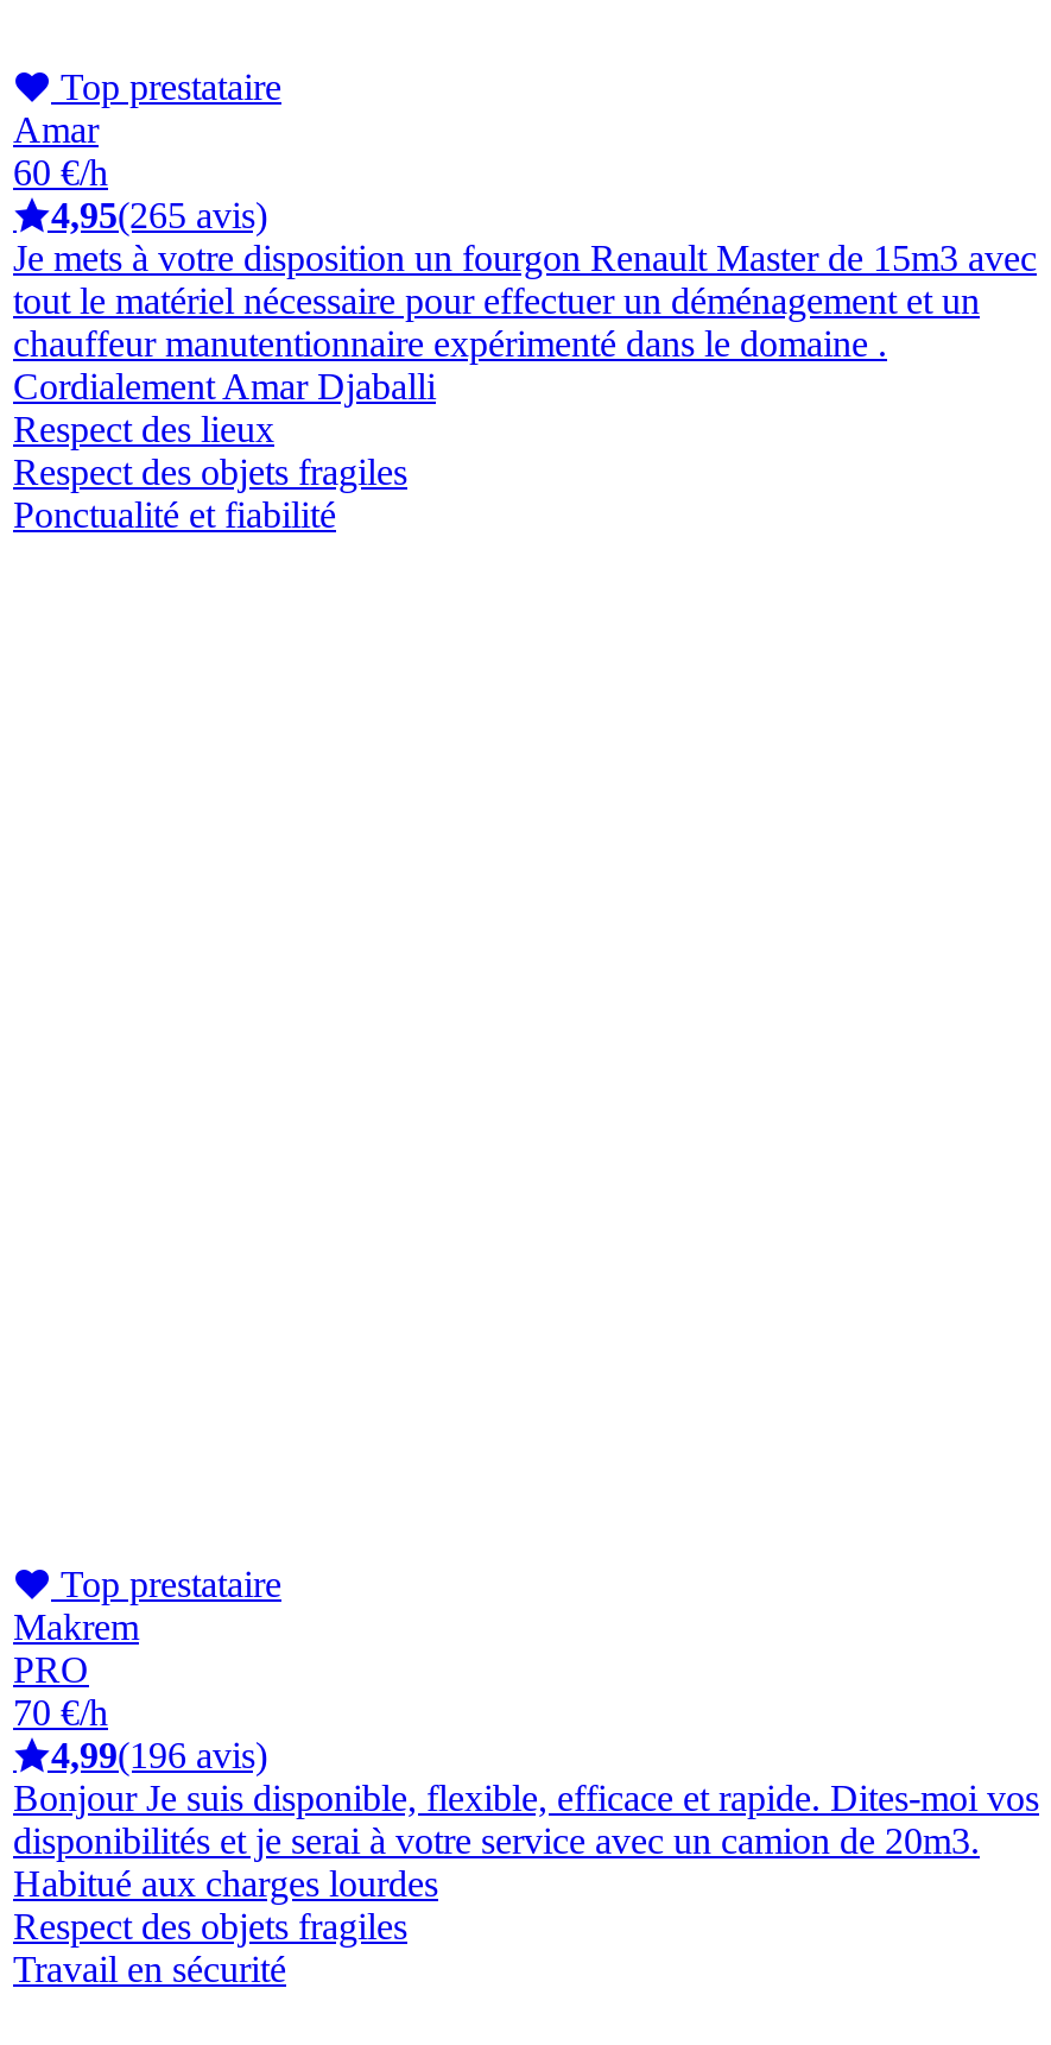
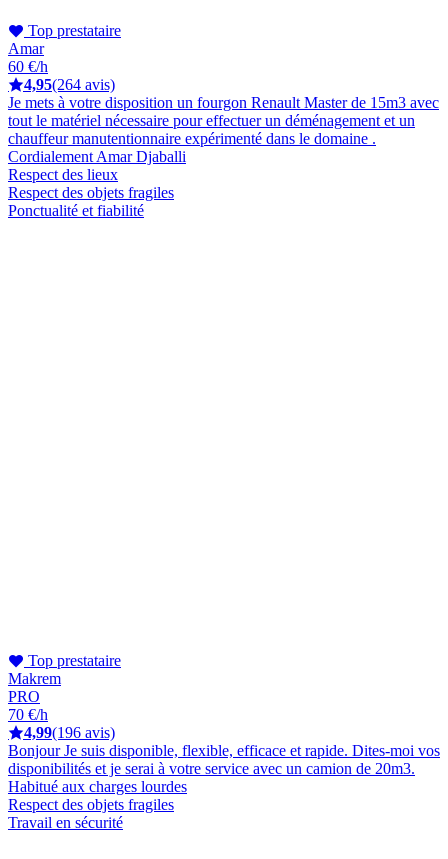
- 4,95(265 avis)
+ 4,95(264 avis)
